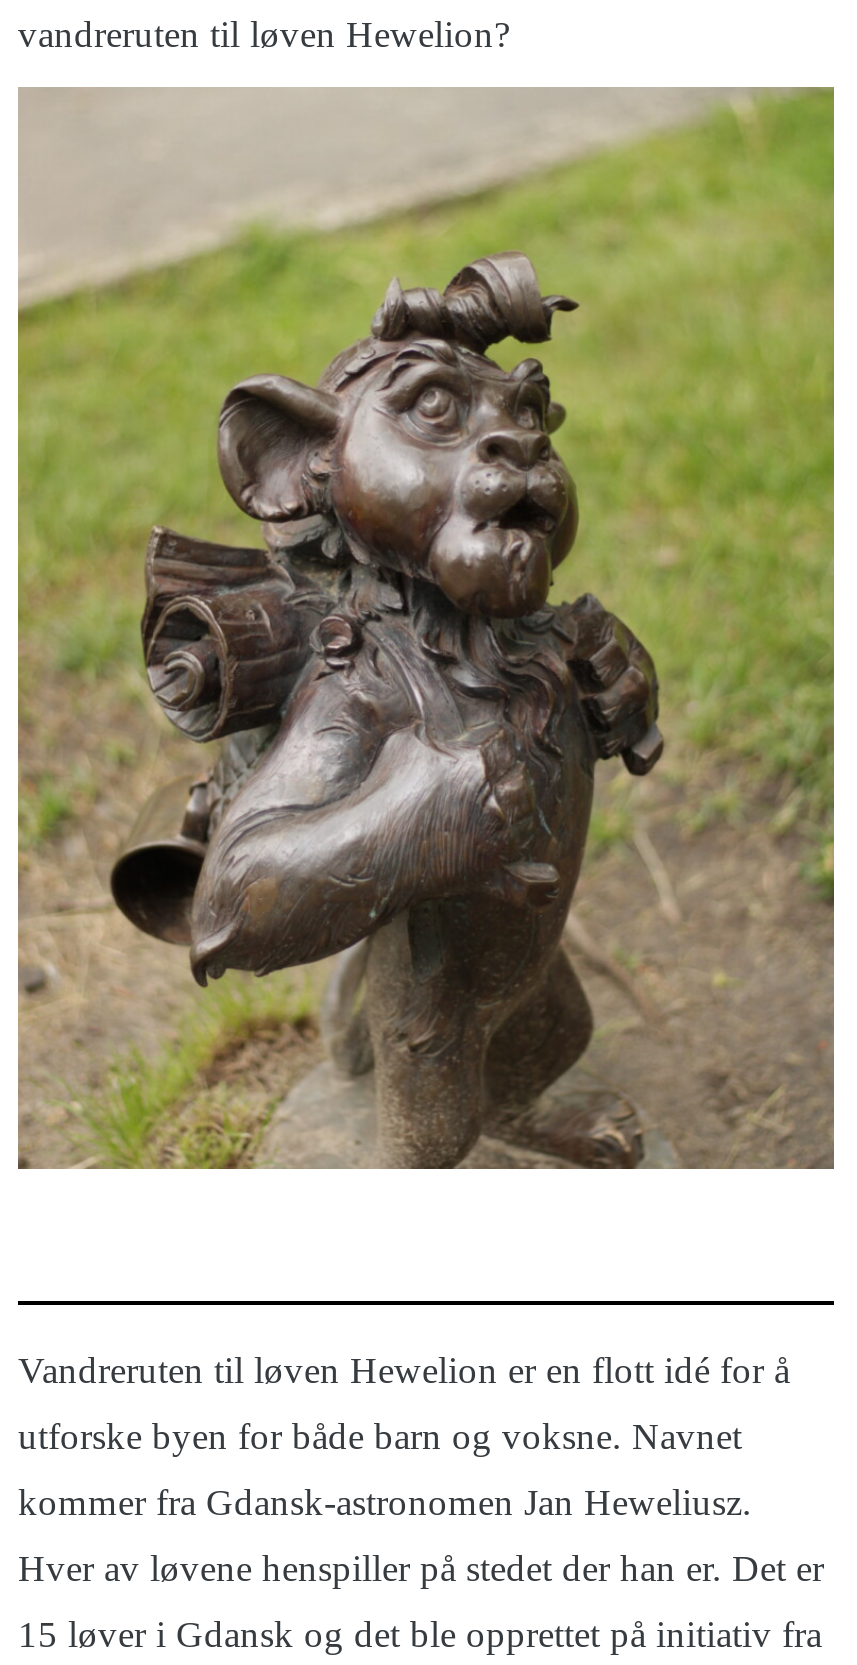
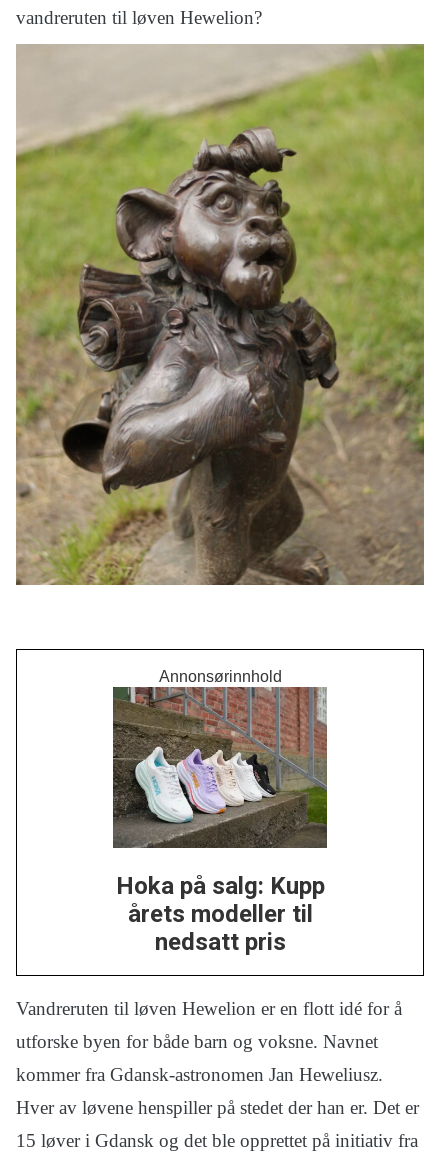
+ [image]
+ Annonsørinnhold

+ Hoka på salg: Kupp
+ årets modeller til
+ nedsatt pris
